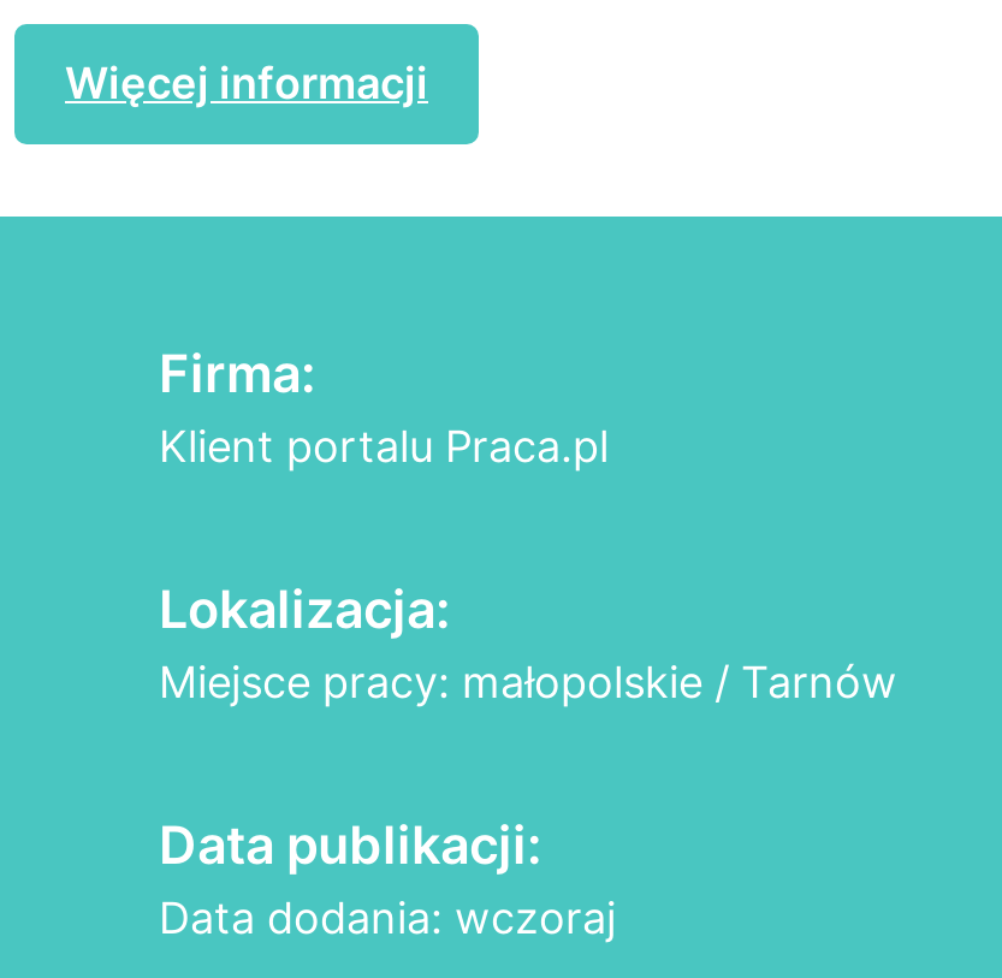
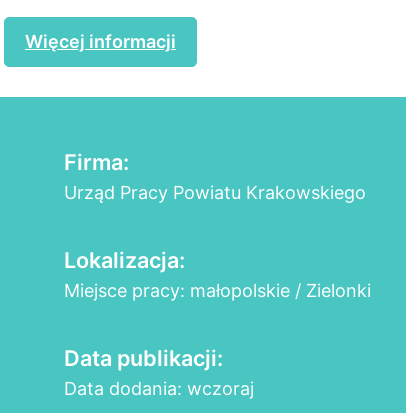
- Klient portalu Praca.pl
+ Urząd Pracy Powiatu Krakowskiego

- Miejsce pracy: małopolskie / Tarnów
+ Miejsce pracy: małopolskie / Zielonki
